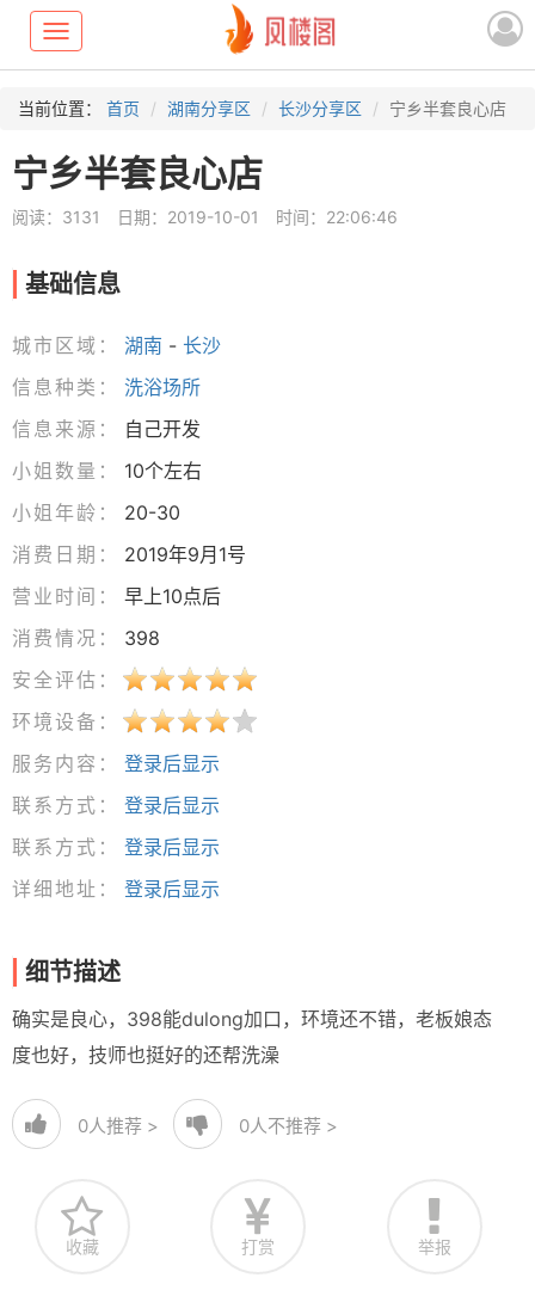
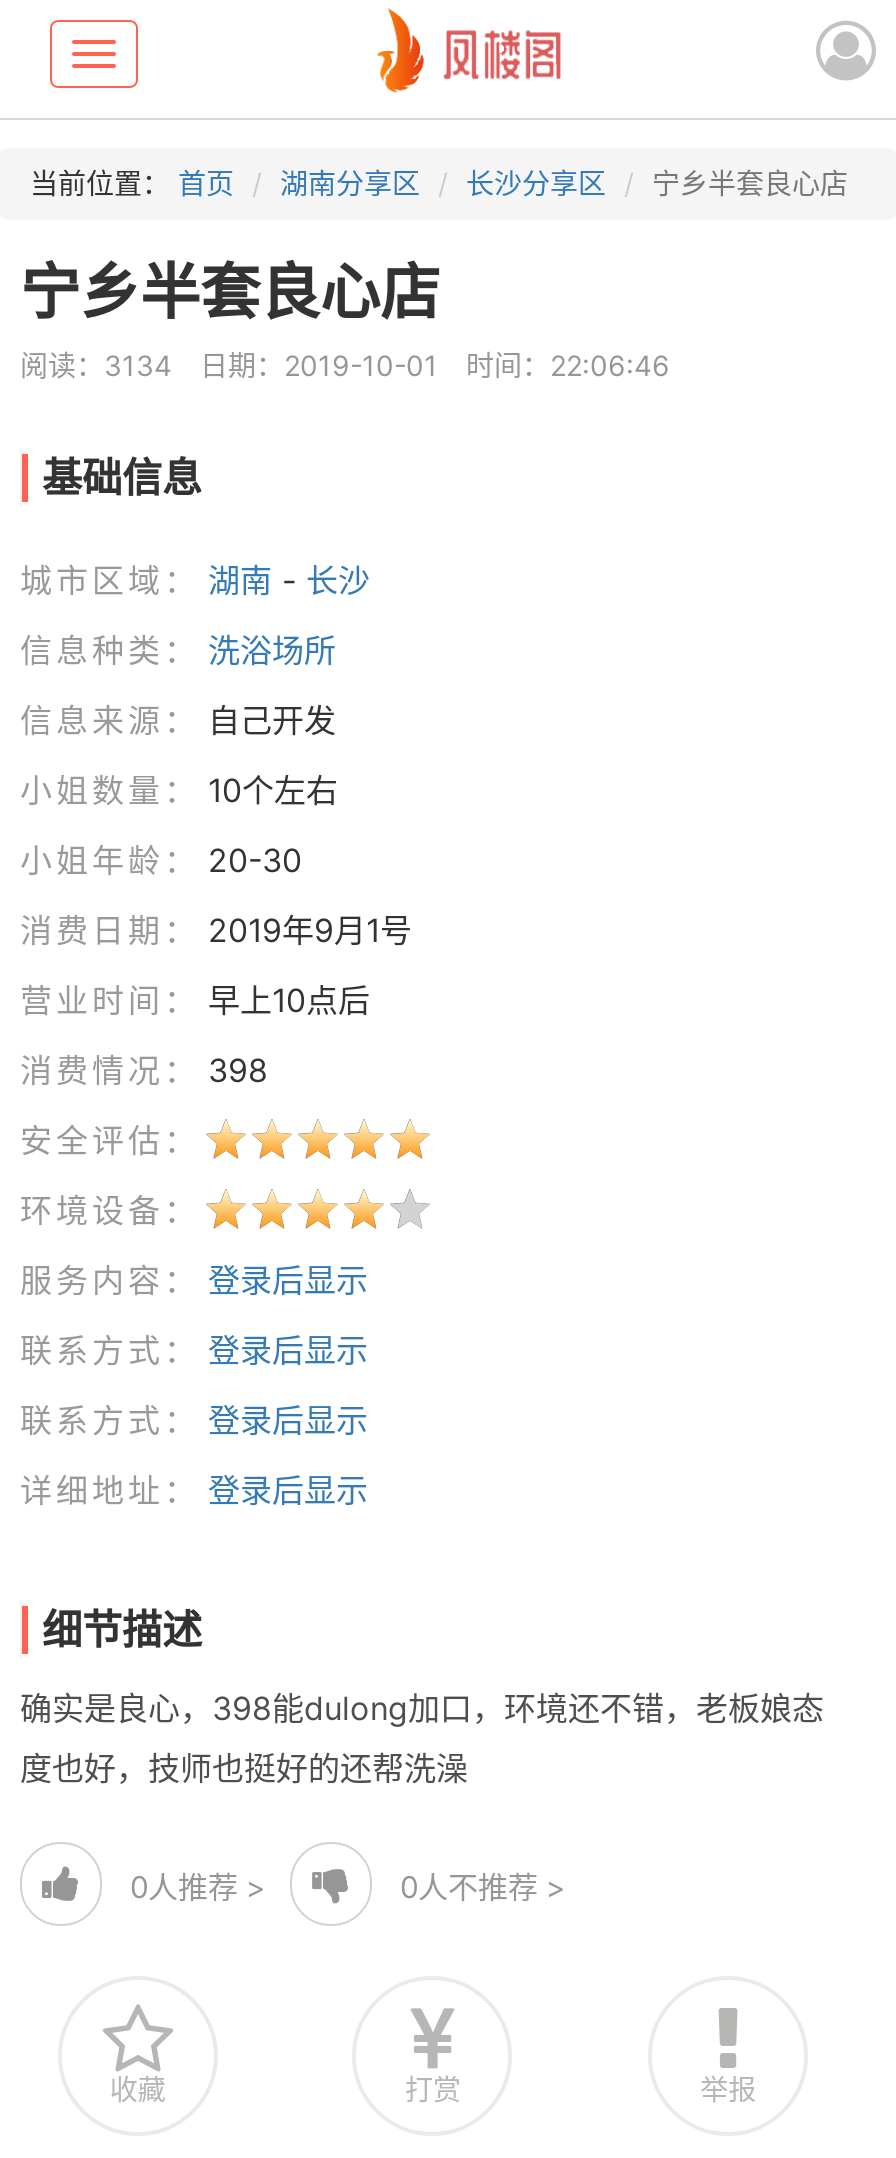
- 阅读：3131 日期：2019-10-01 时间：22:06:46
+ 阅读：3134 日期：2019-10-01 时间：22:06:46
